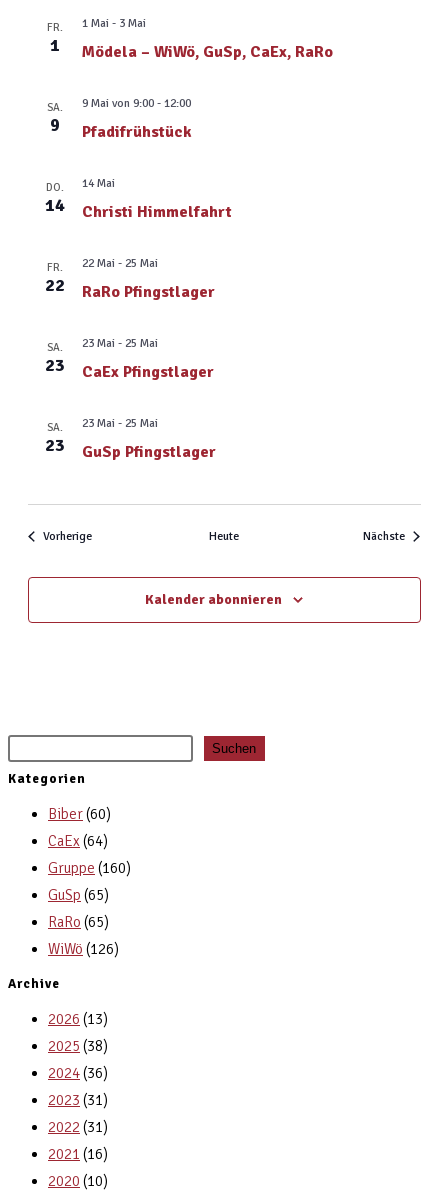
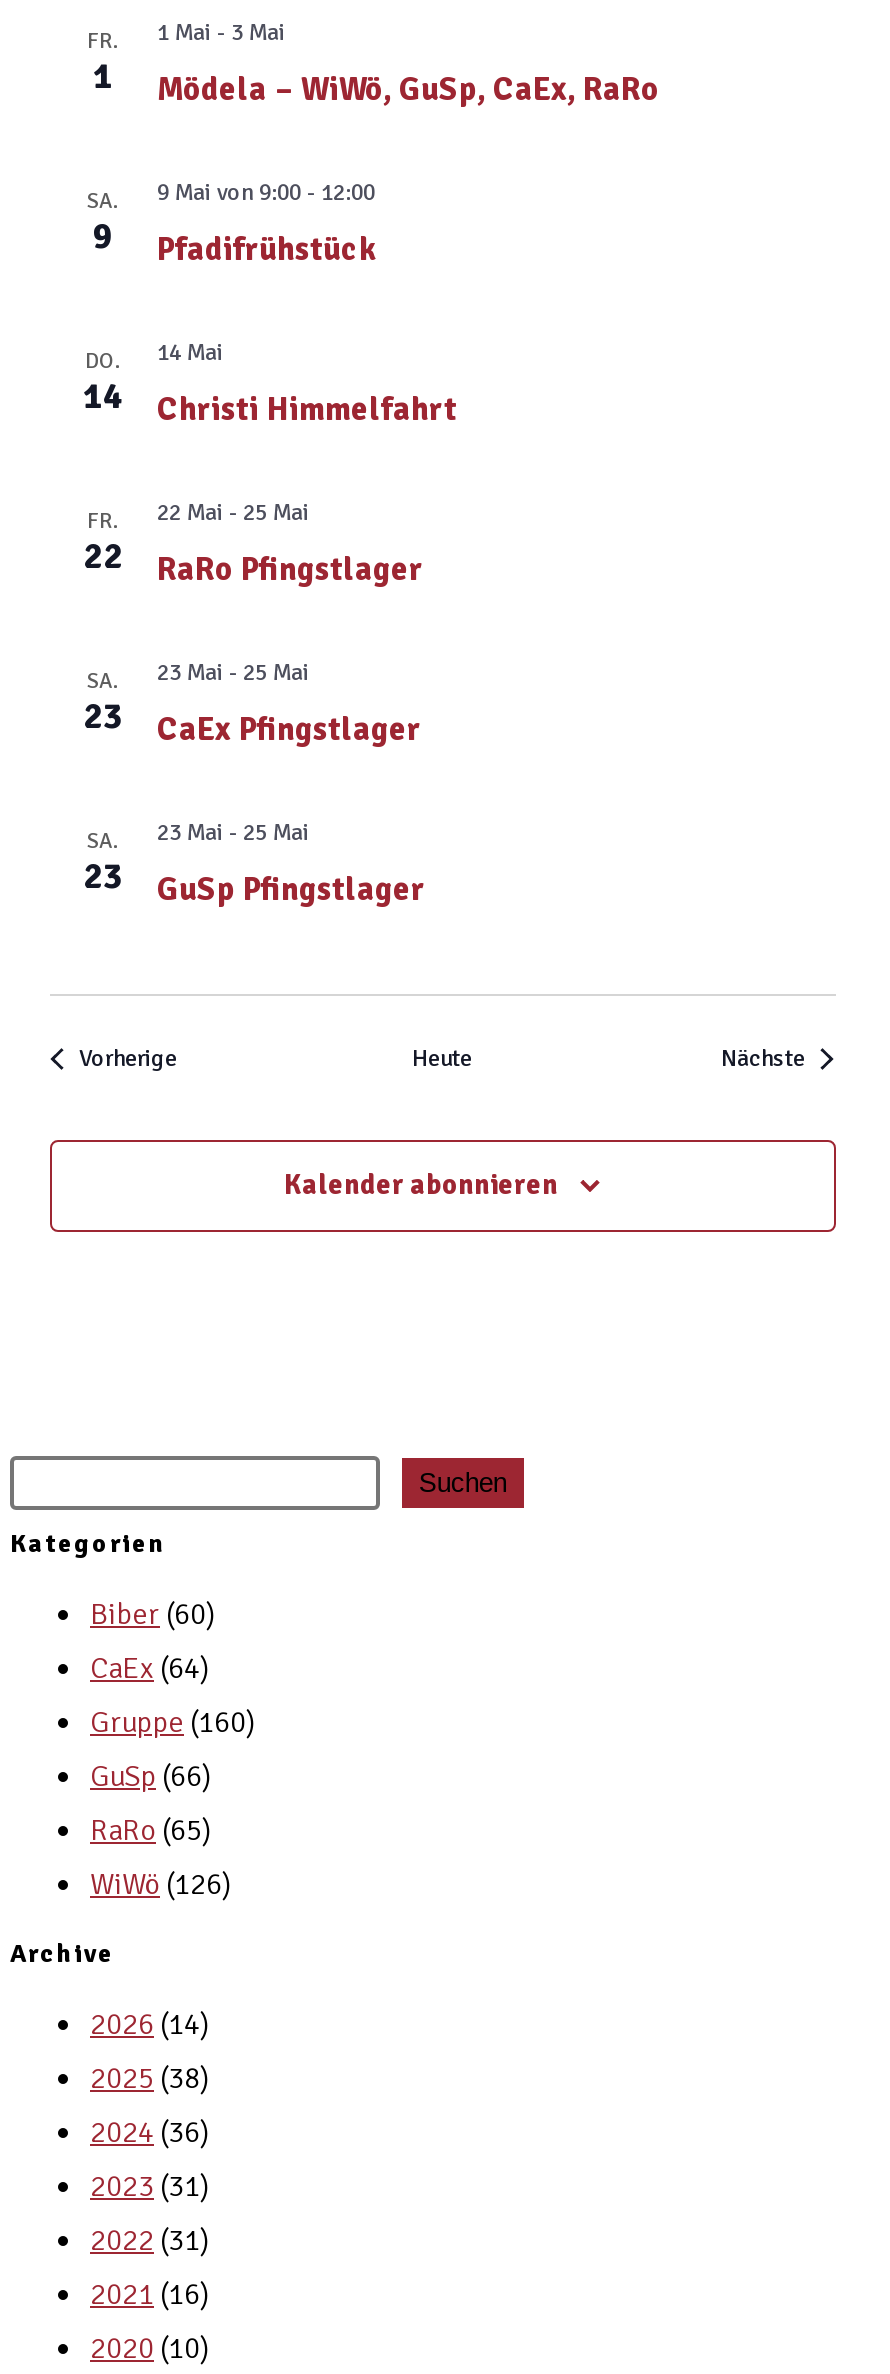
- GuSp (65)
+ GuSp (66)

- 2026 (13)
+ 2026 (14)
